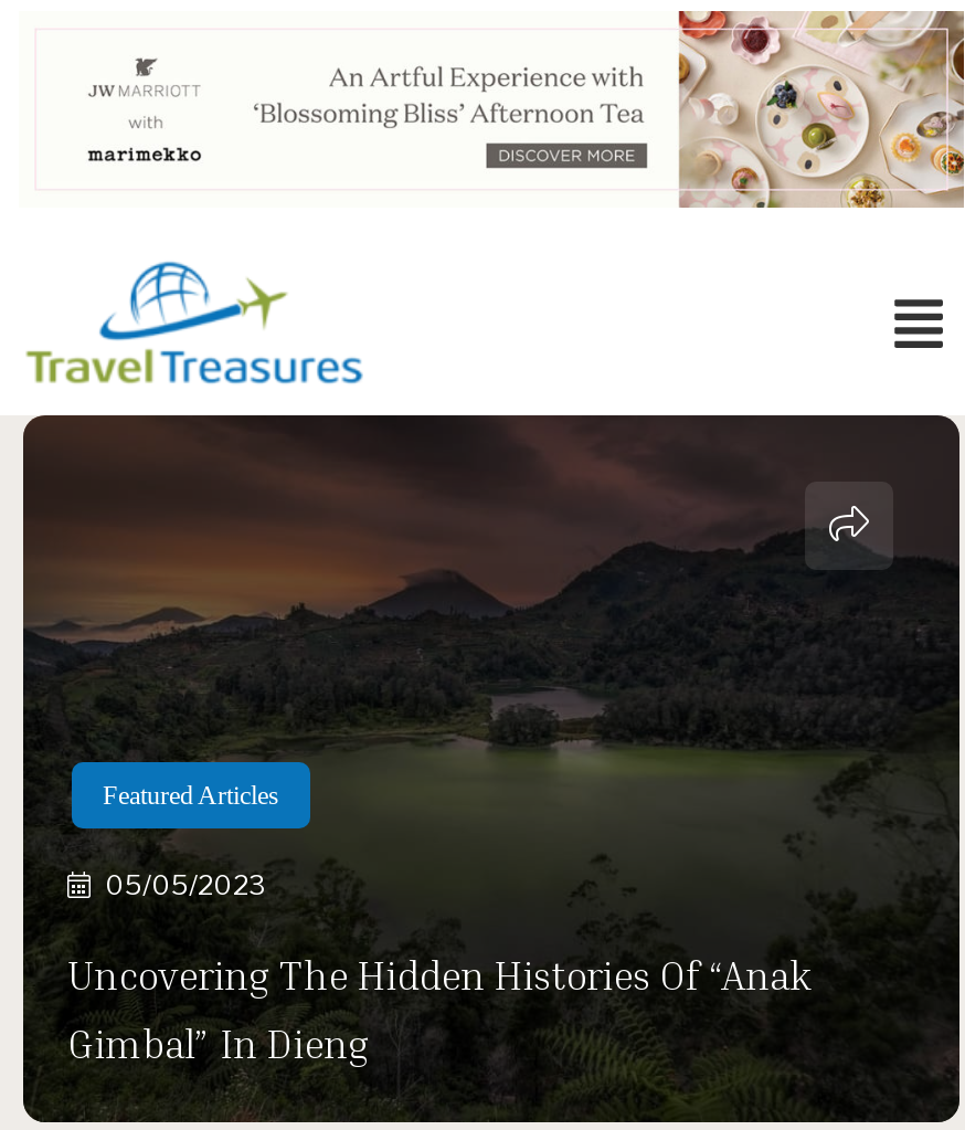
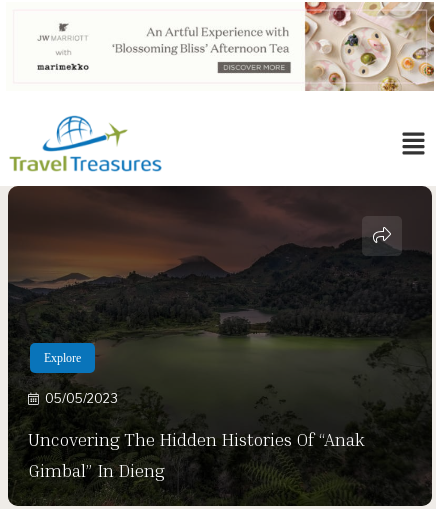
- Featured Articles
+ Explore
